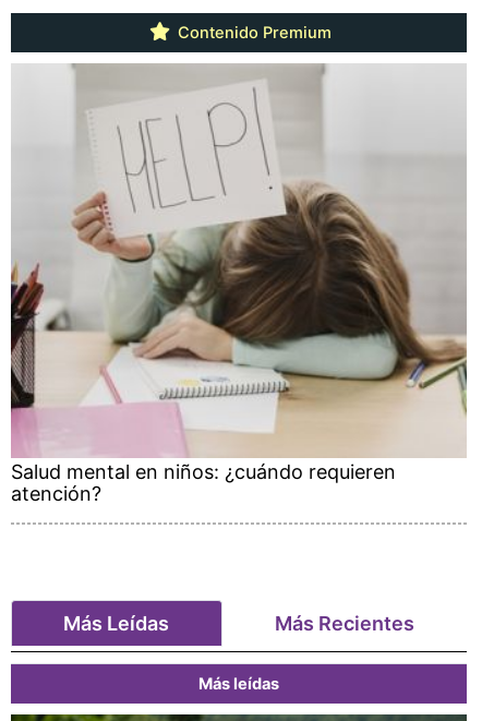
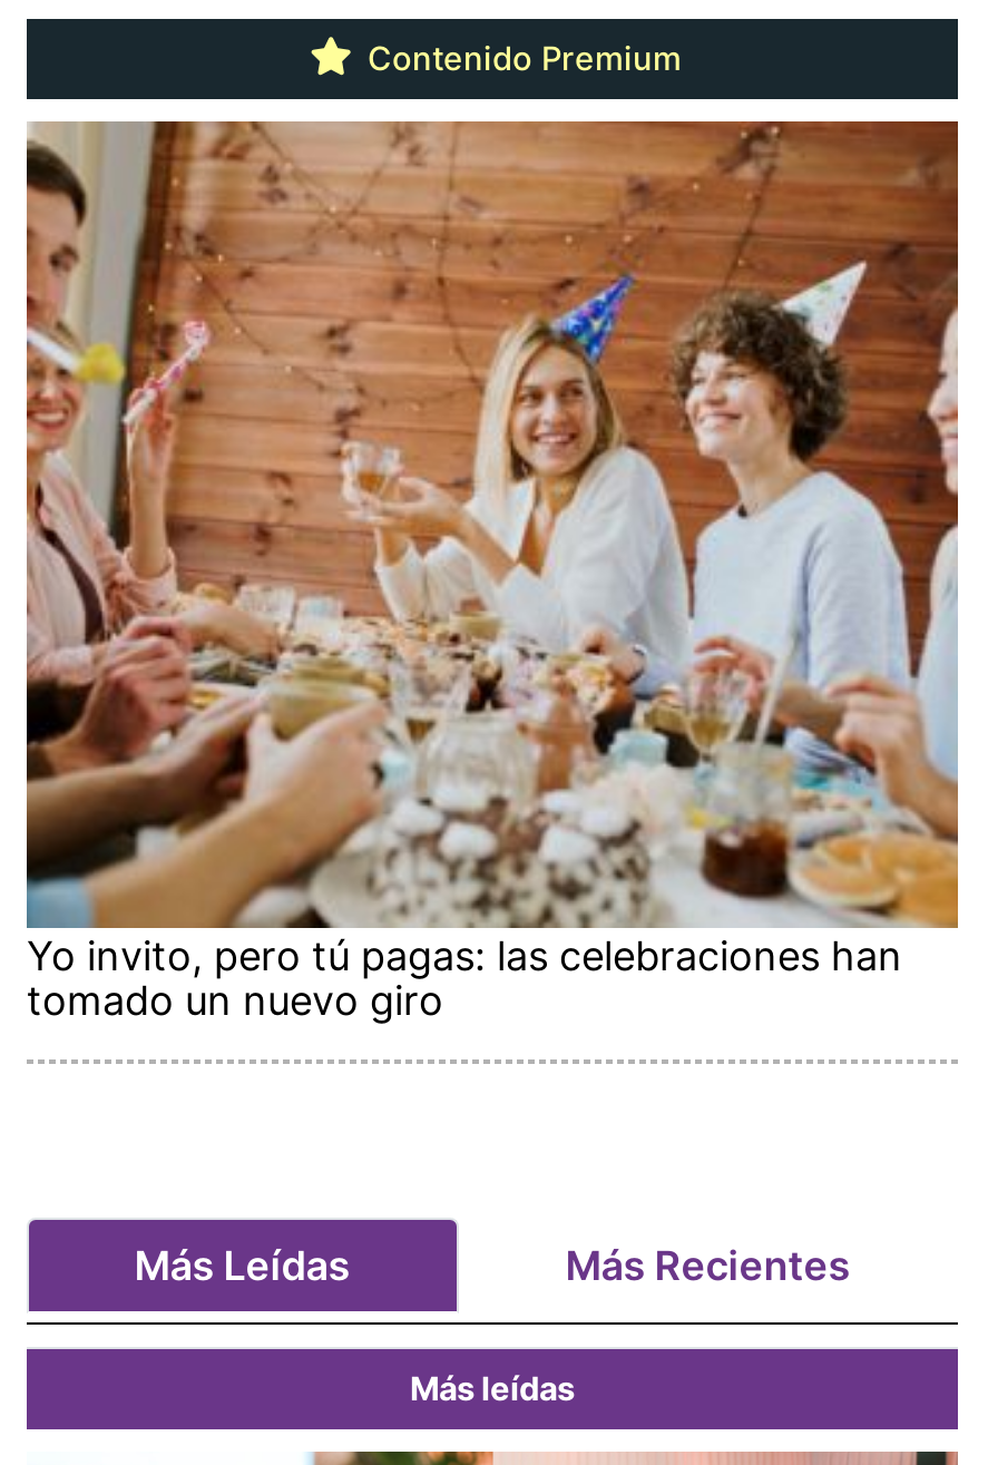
- [image]
- Salud mental en niños: ¿cuándo requieren
- atención?
+ [image]
+ Yo invito, pero tú pagas: las celebraciones han
+ tomado un nuevo giro
